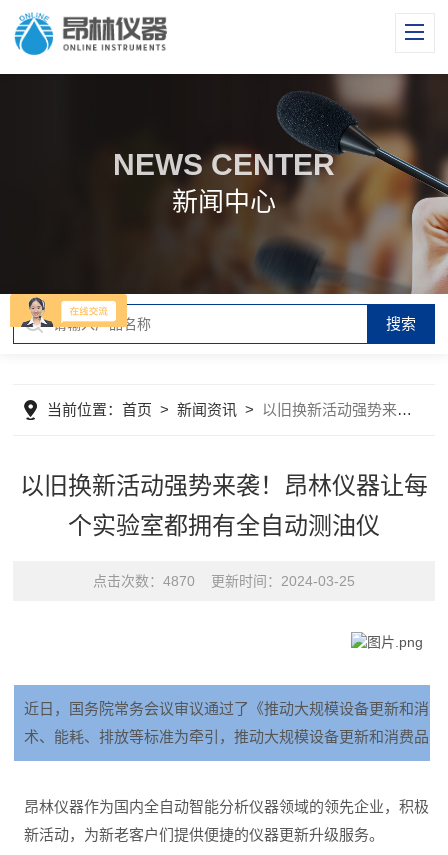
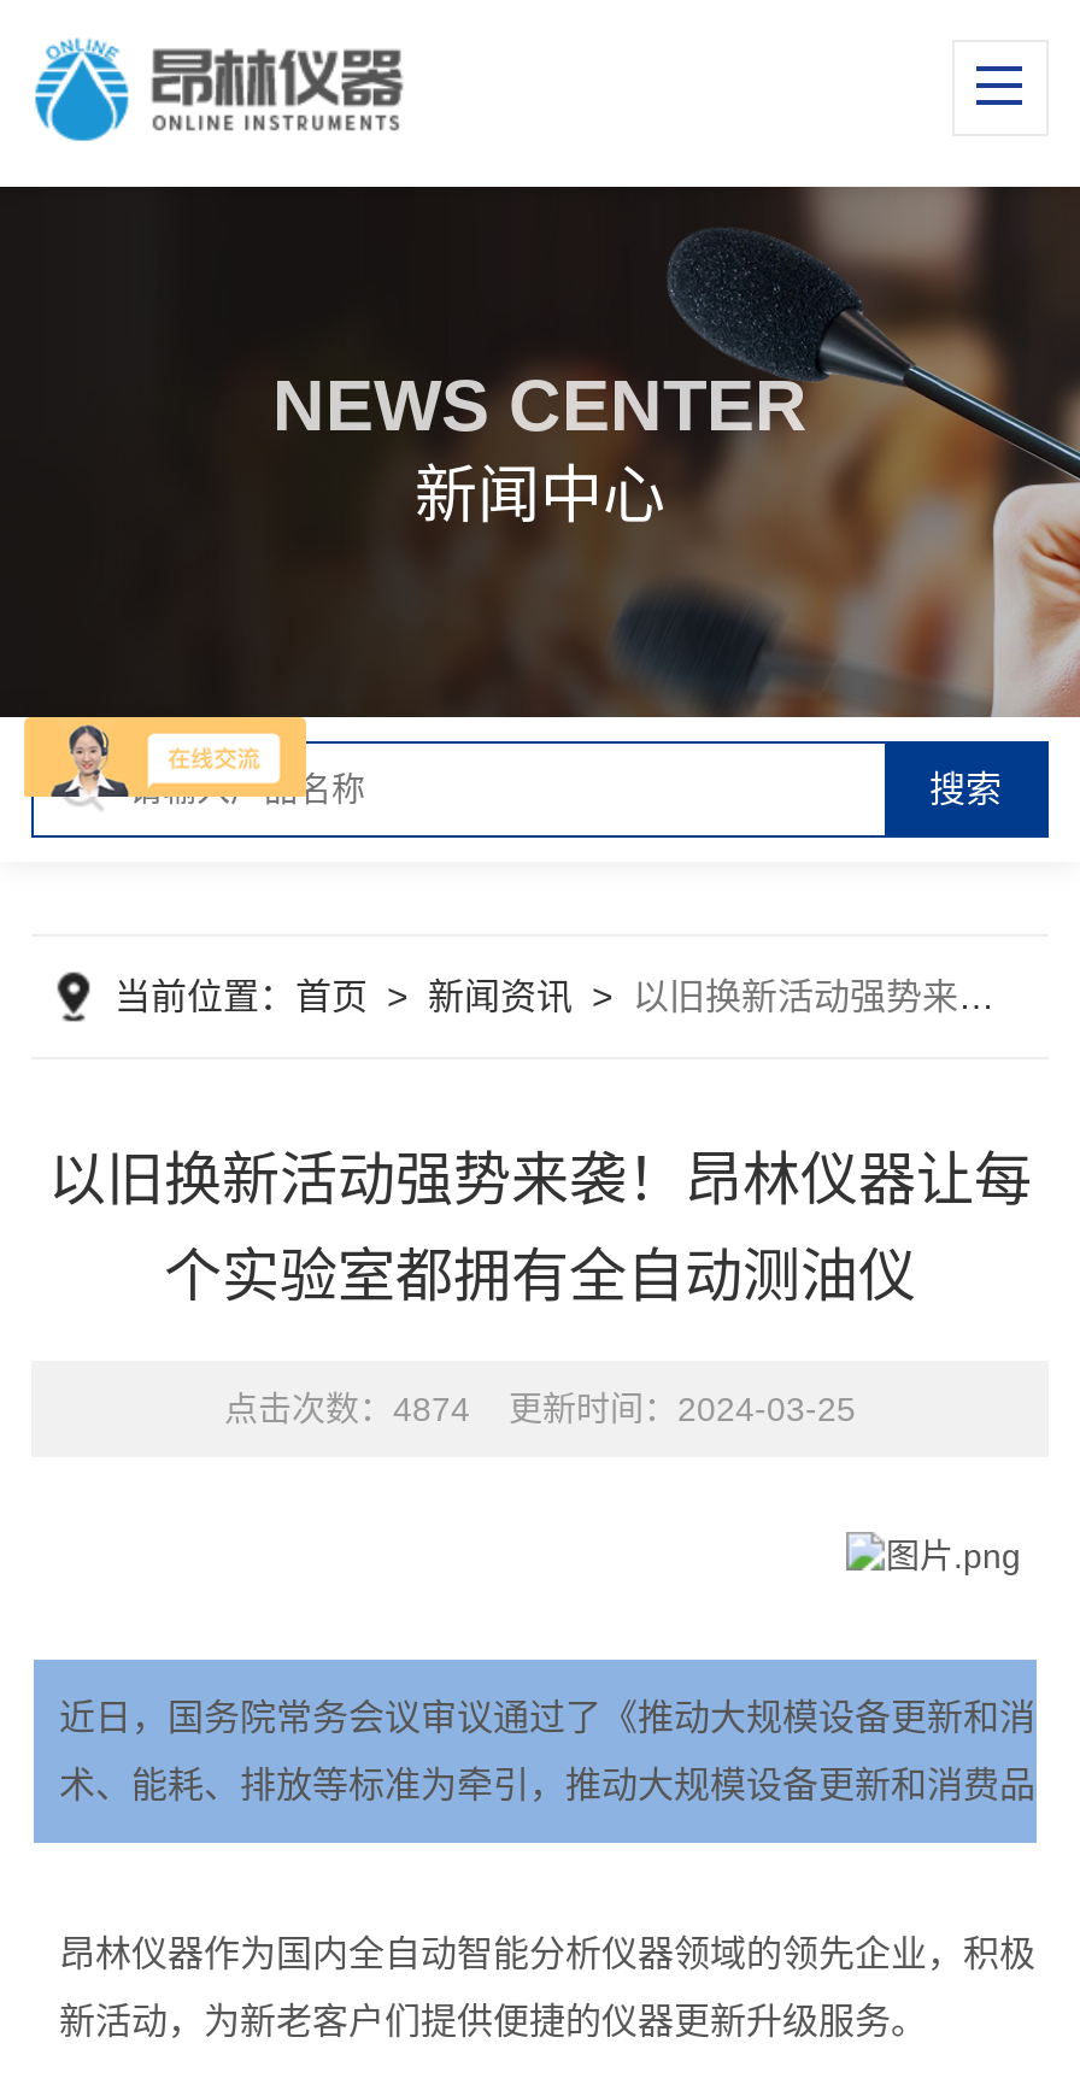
- 点击次数：4870 更新时间：2024-03-25
+ 点击次数：4874 更新时间：2024-03-25
